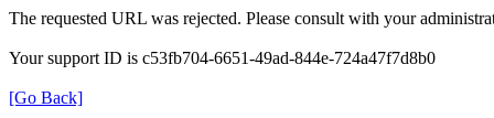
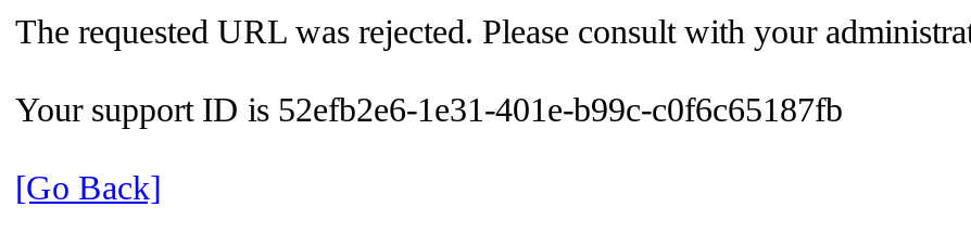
- Your support ID is c53fb704-6651-49ad-844e-724a47f7d8b0
+ Your support ID is 52efb2e6-1e31-401e-b99c-c0f6c65187fb
